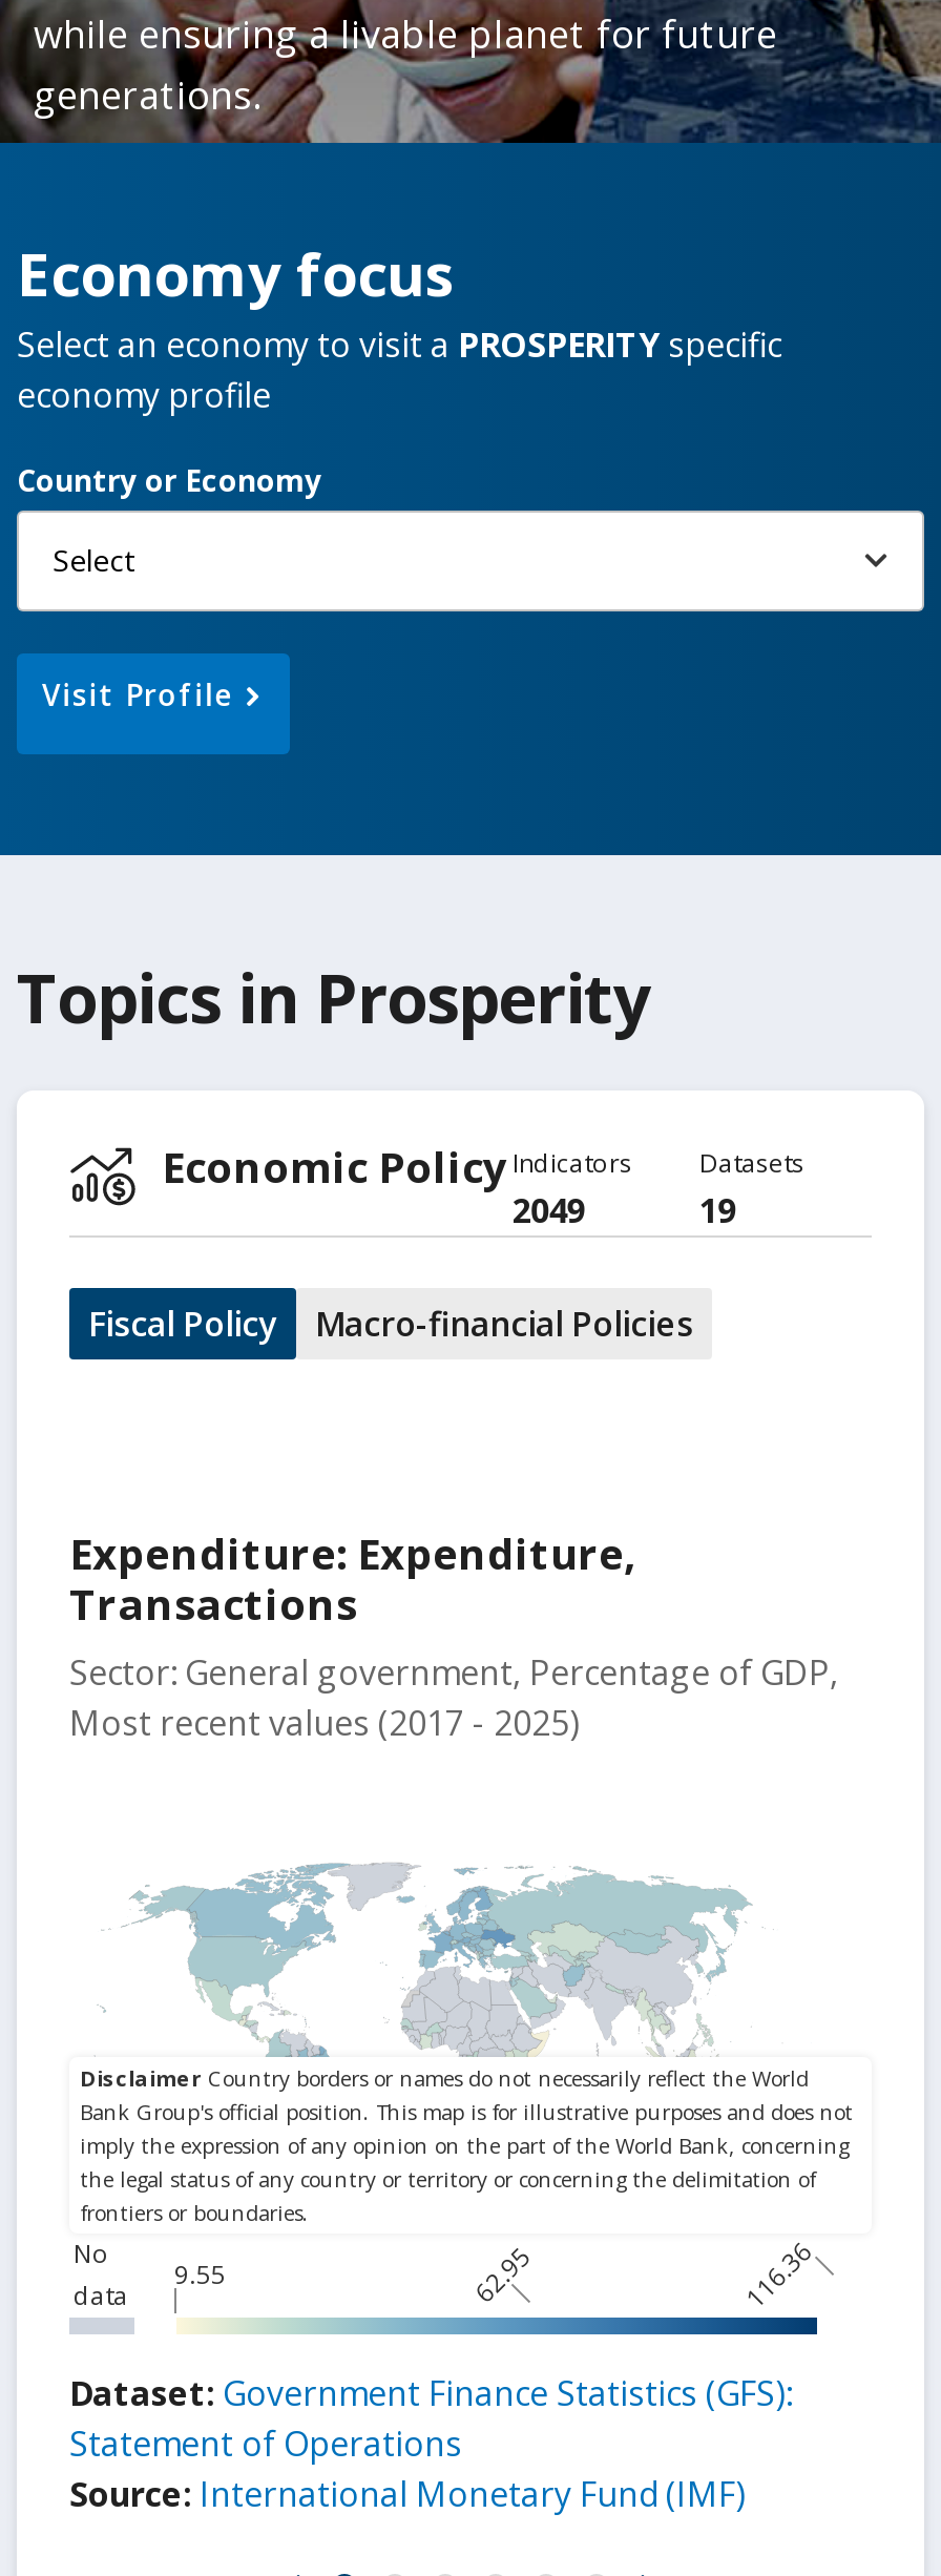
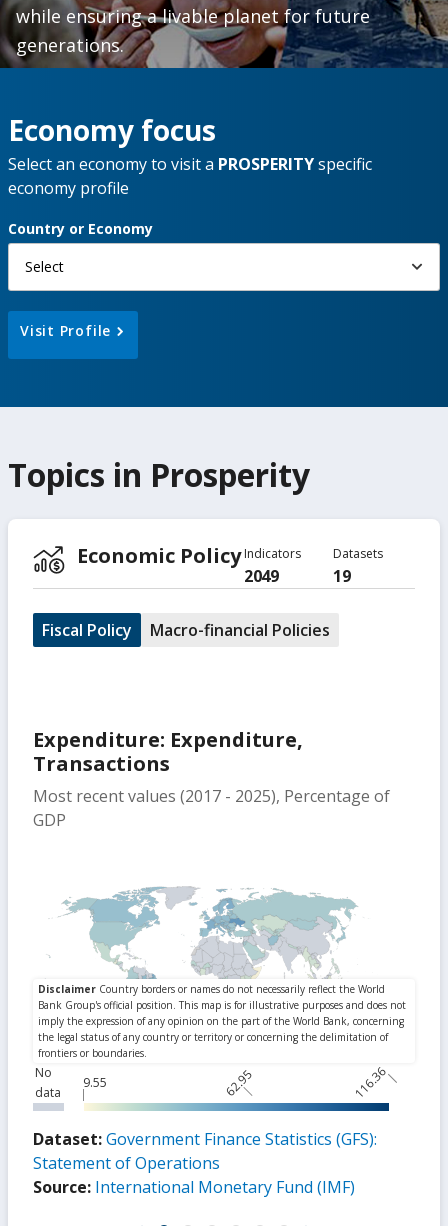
- Sector: General government, Percentage of GDP,
- Most recent values (2017 - 2025)
+ Most recent values (2017 - 2025), Percentage of
+ GDP
